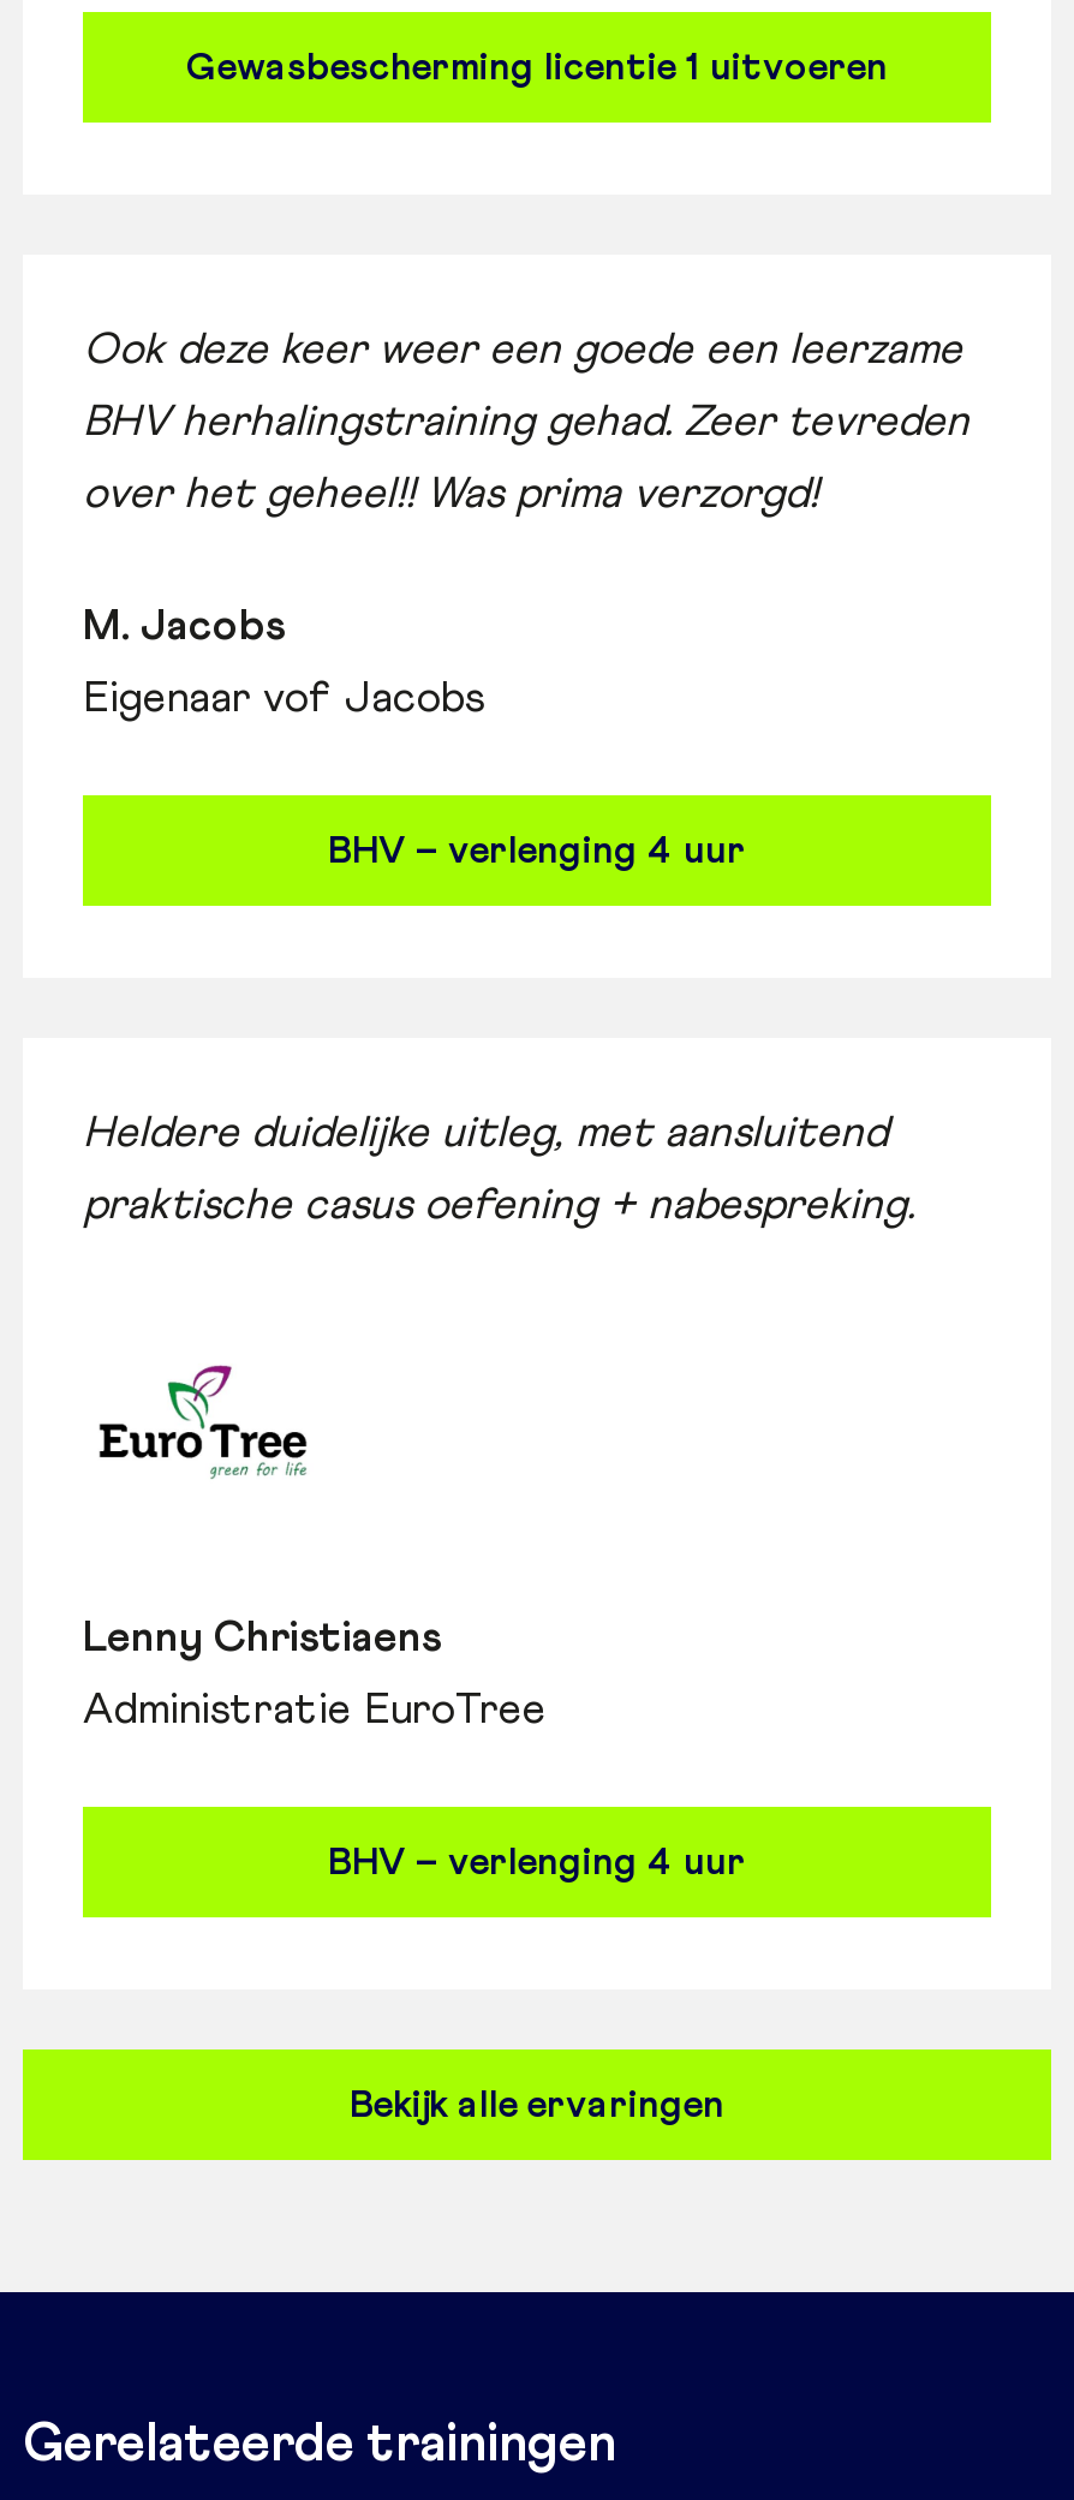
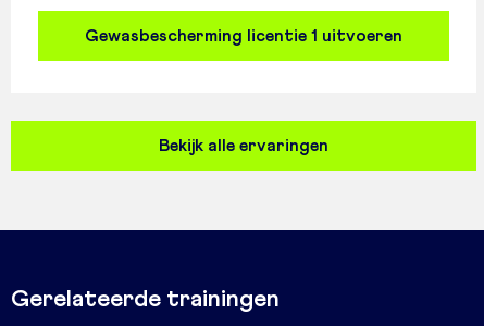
- Ook deze keer weer een goede een leerzame
- BHV herhalingstraining gehad. Zeer tevreden
- over het geheel!! Was prima verzorgd!
- M. Jacobs
- Eigenaar vof Jacobs

- BHV – verlenging 4 uur

- Heldere duidelijke uitleg, met aansluitend
- praktische casus oefening + nabespreking.

- [image]

- Lenny Christiaens
- Administratie EuroTree

- BHV – verlenging 4 uur
